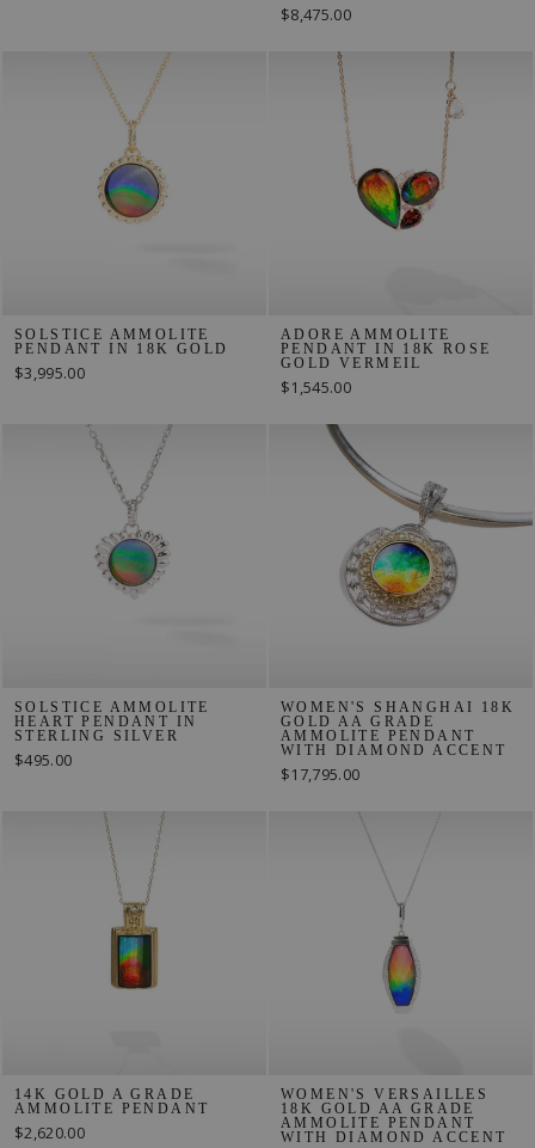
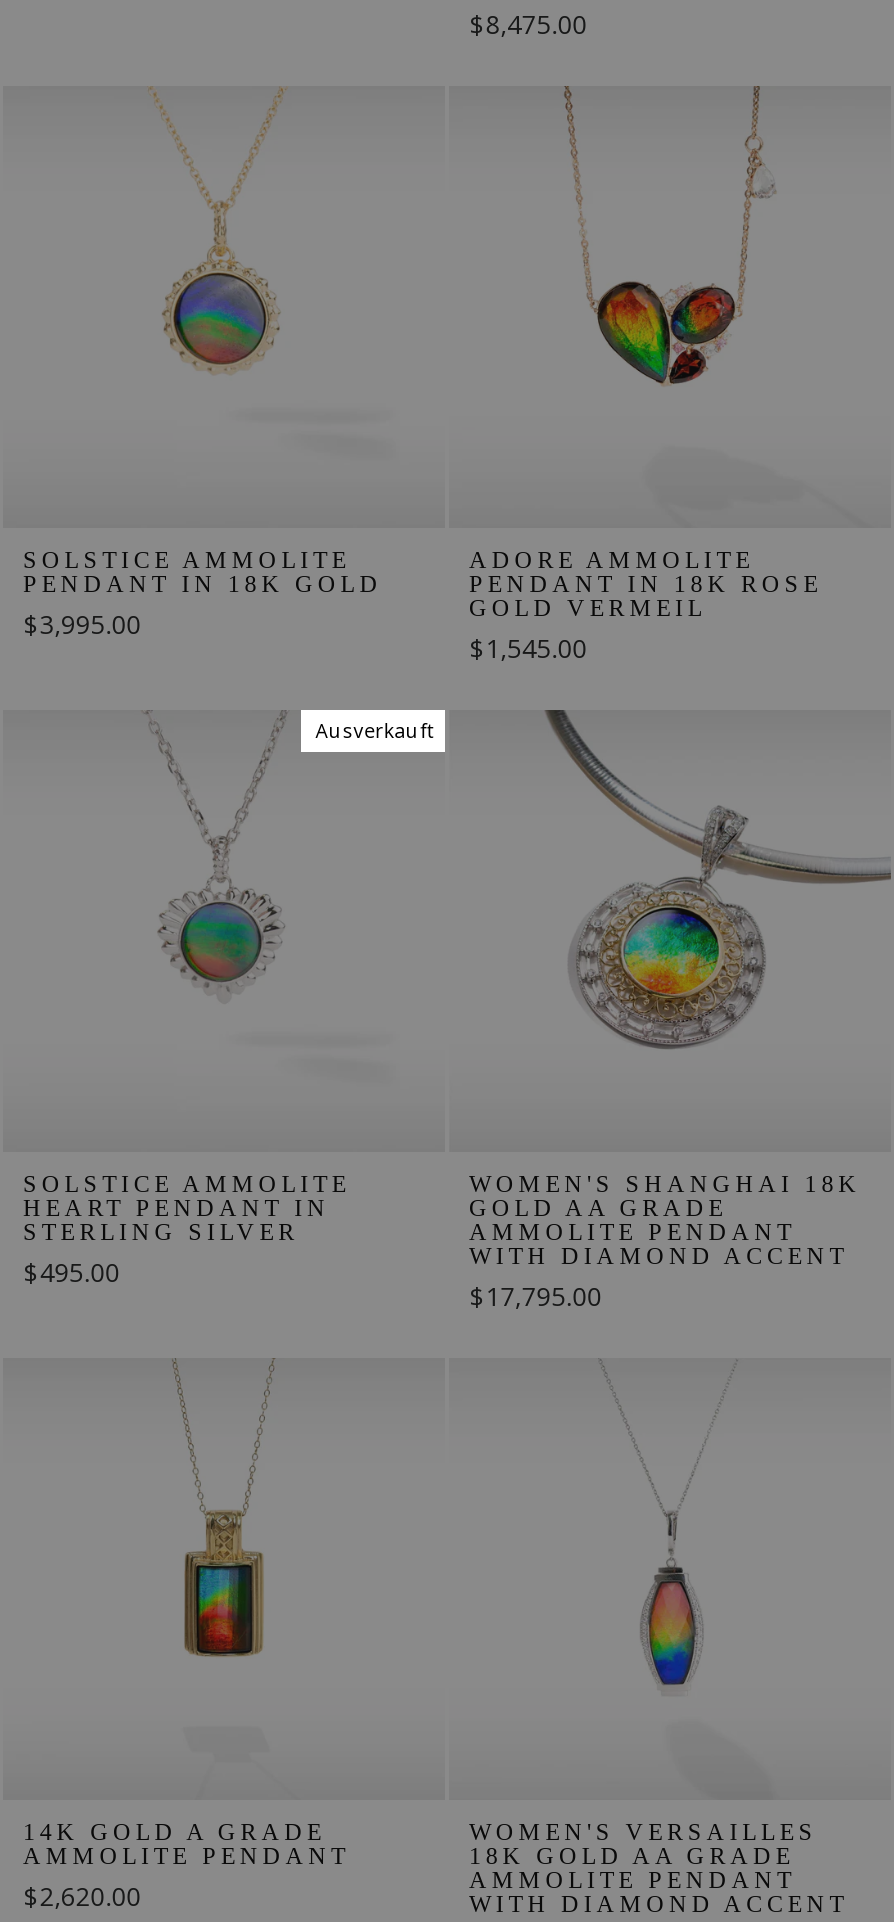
+ Ausverkauft
